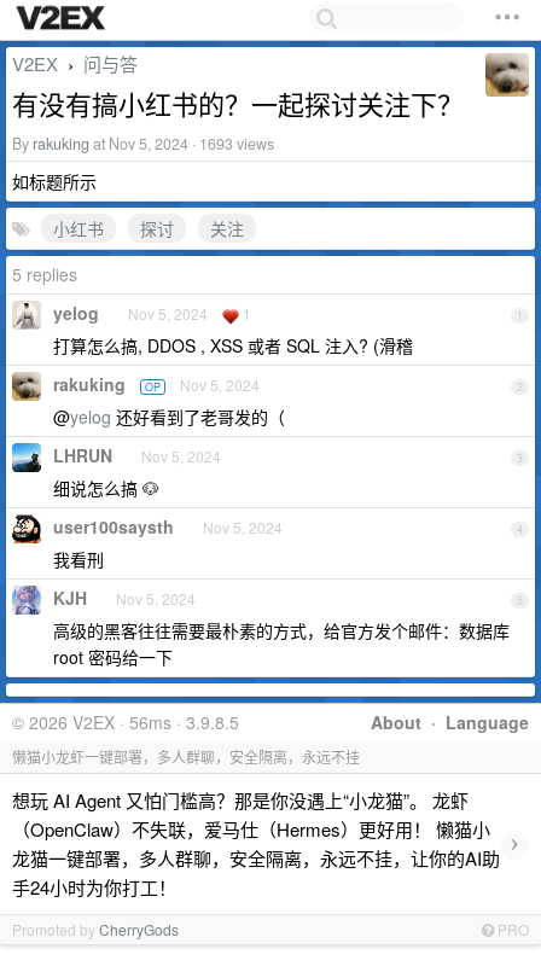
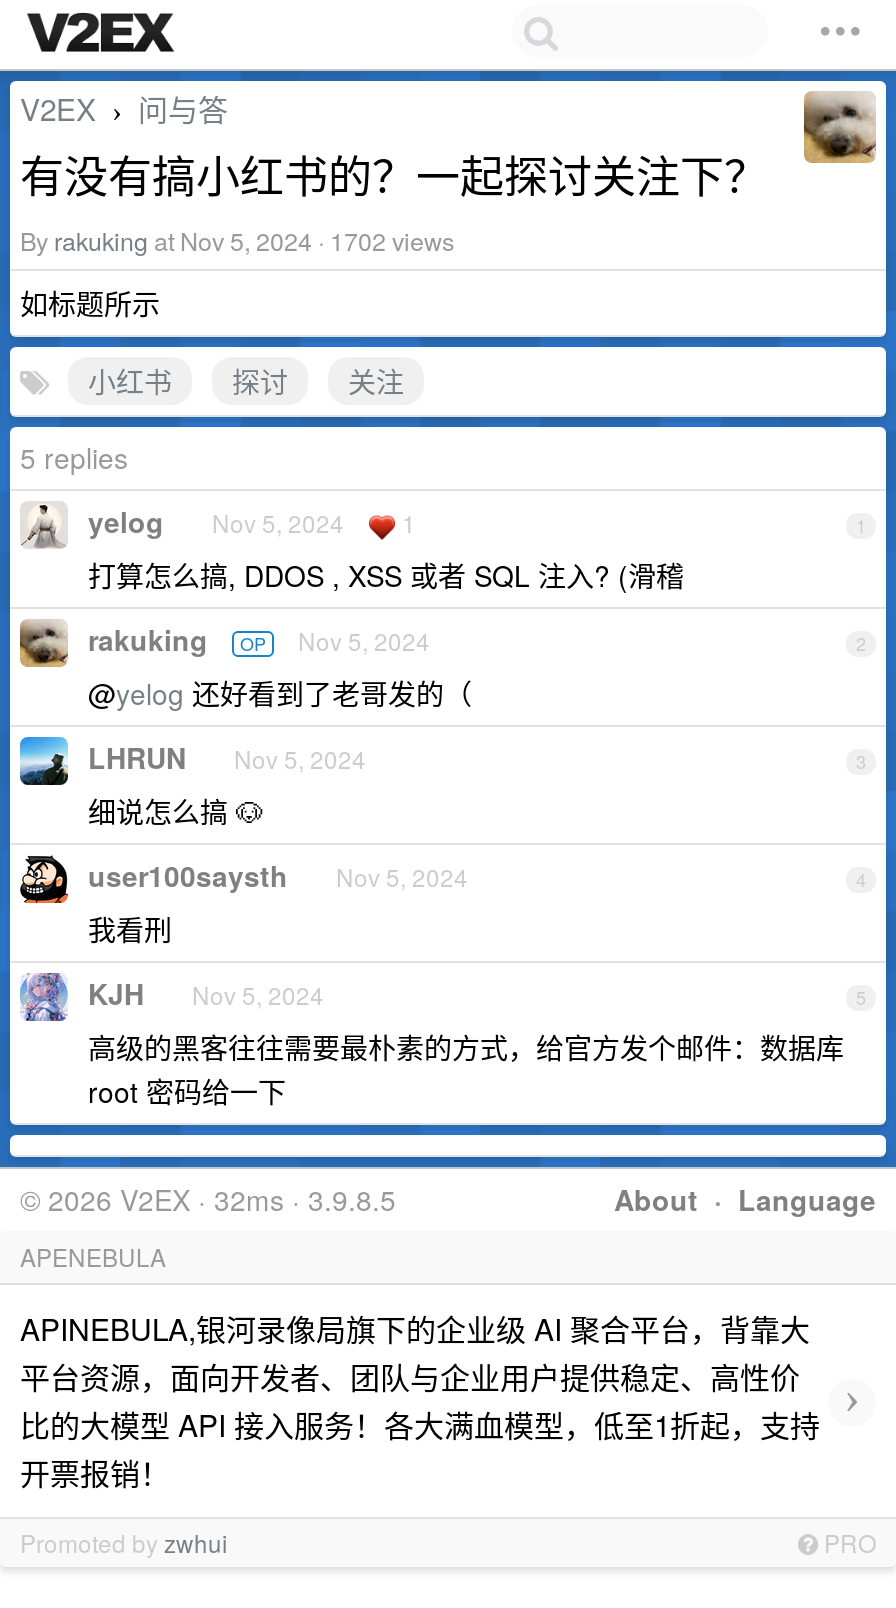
- By rakuking at Nov 5, 2024 · 1693 views
+ By rakuking at Nov 5, 2024 · 1702 views

- © 2026 V2EX · 56ms · 3.9.8.5
+ © 2026 V2EX · 32ms · 3.9.8.5

- 懒猫小龙虾一键部署，多人群聊，安全隔离，永远不挂
+ APENEBULA

- 想玩 AI Agent 又怕门槛高？那是你没遇上“小龙猫”。 龙虾
- （OpenClaw）不失联，爱马仕（Hermes）更好用！ 懒猫小
- 龙猫一键部署，多人群聊，安全隔离，永远不挂，让你的AI助
- 手24小时为你打工！
+ APINEBULA,银河录像局旗下的企业级 AI 聚合平台，背靠大
+ 平台资源，面向开发者、团队与企业用户提供稳定、高性价
+ 比的大模型 API 接入服务！各大满血模型，低至1折起，支持
+ 开票报销！

- Promoted by CherryGods
+ Promoted by zwhui
